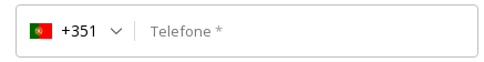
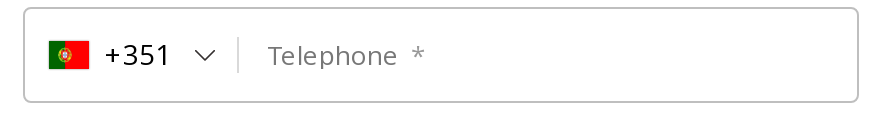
- Telefone *
+ Telephone *
